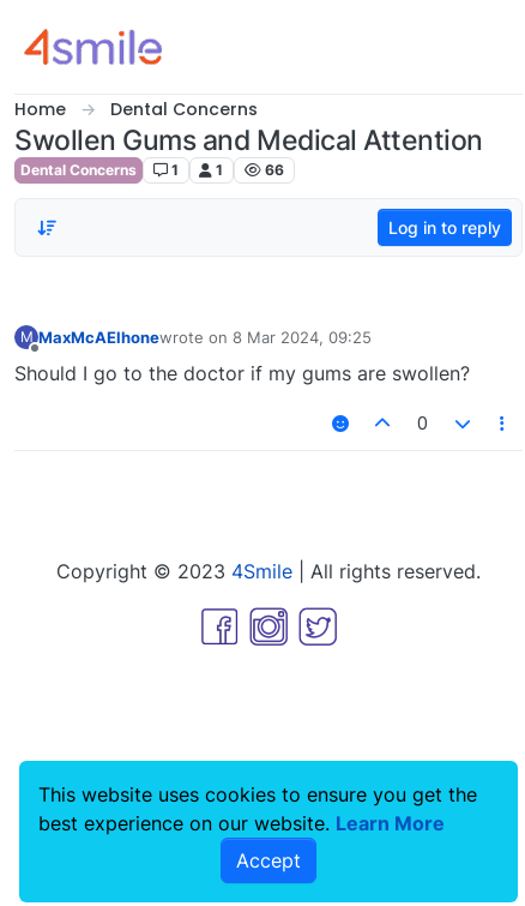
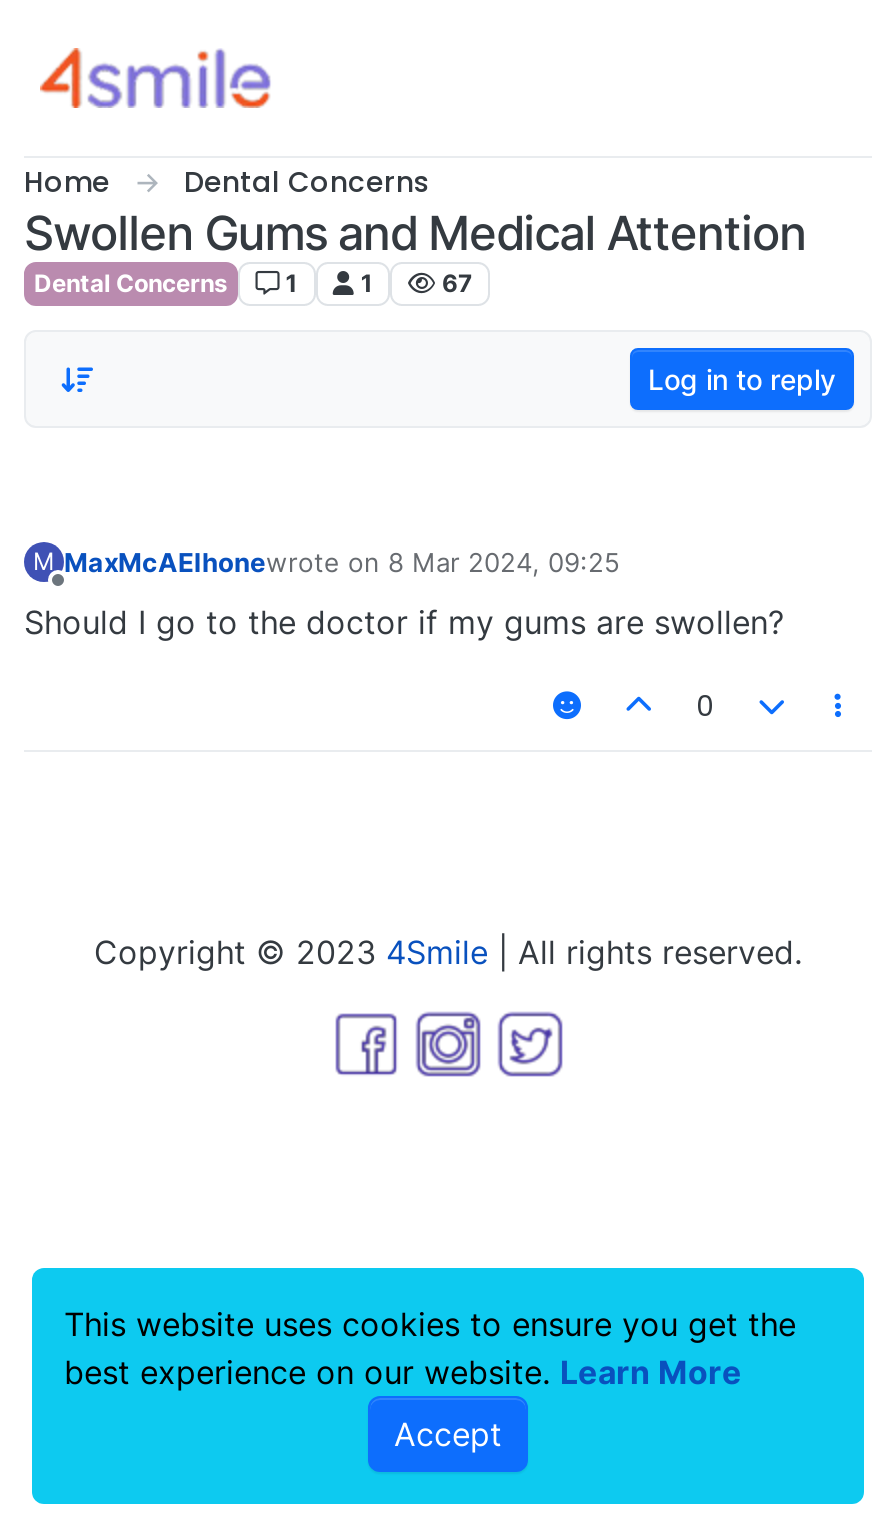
- 66
+ 67
